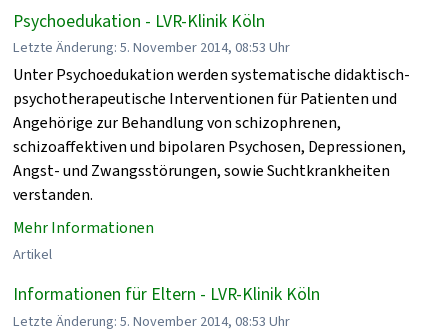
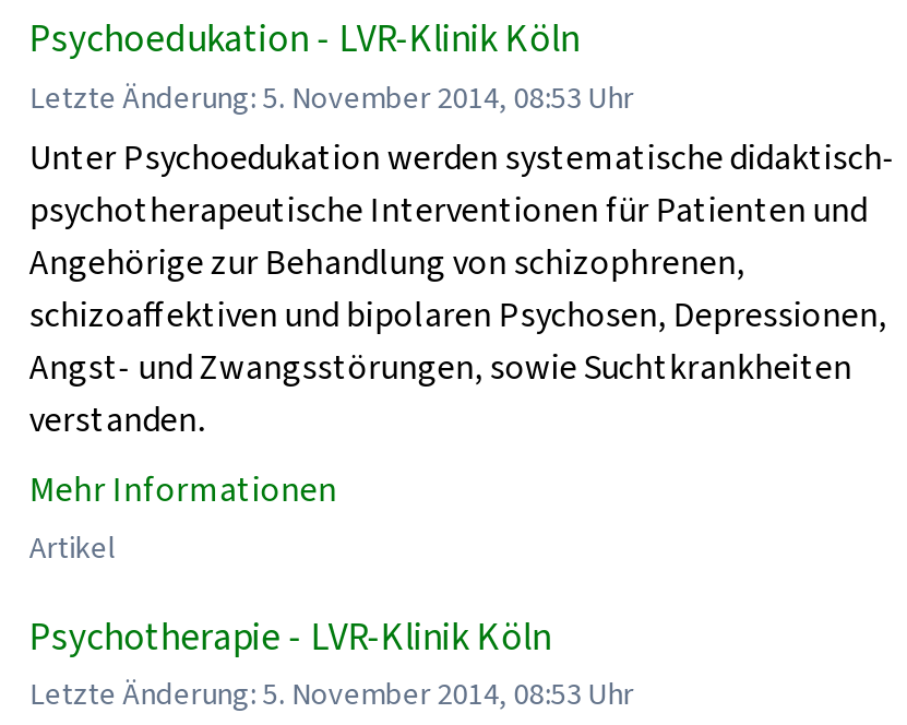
- Informationen für Eltern - LVR-Klinik Köln
+ Psychotherapie - LVR-Klinik Köln
